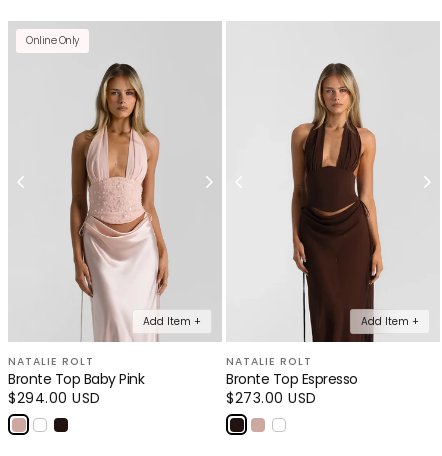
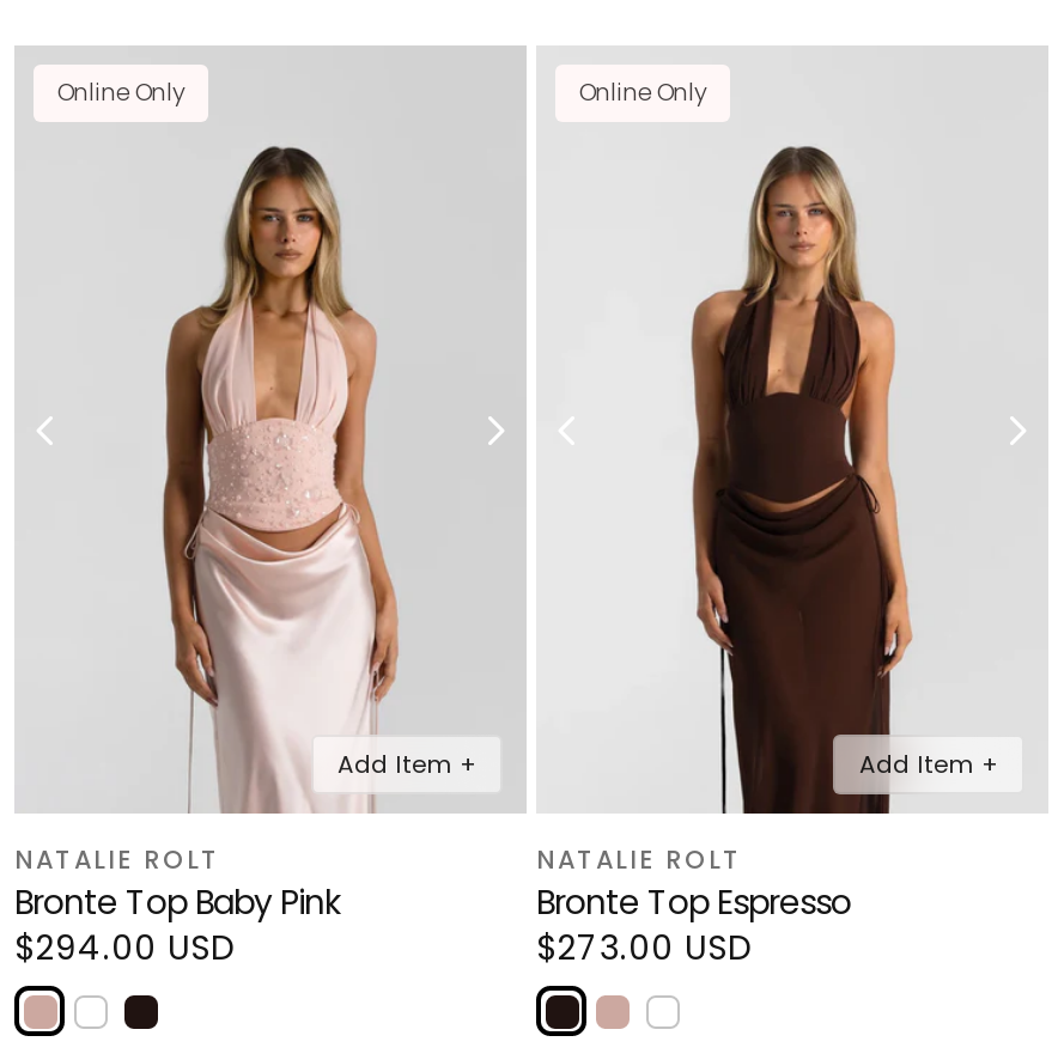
+ Online Only
